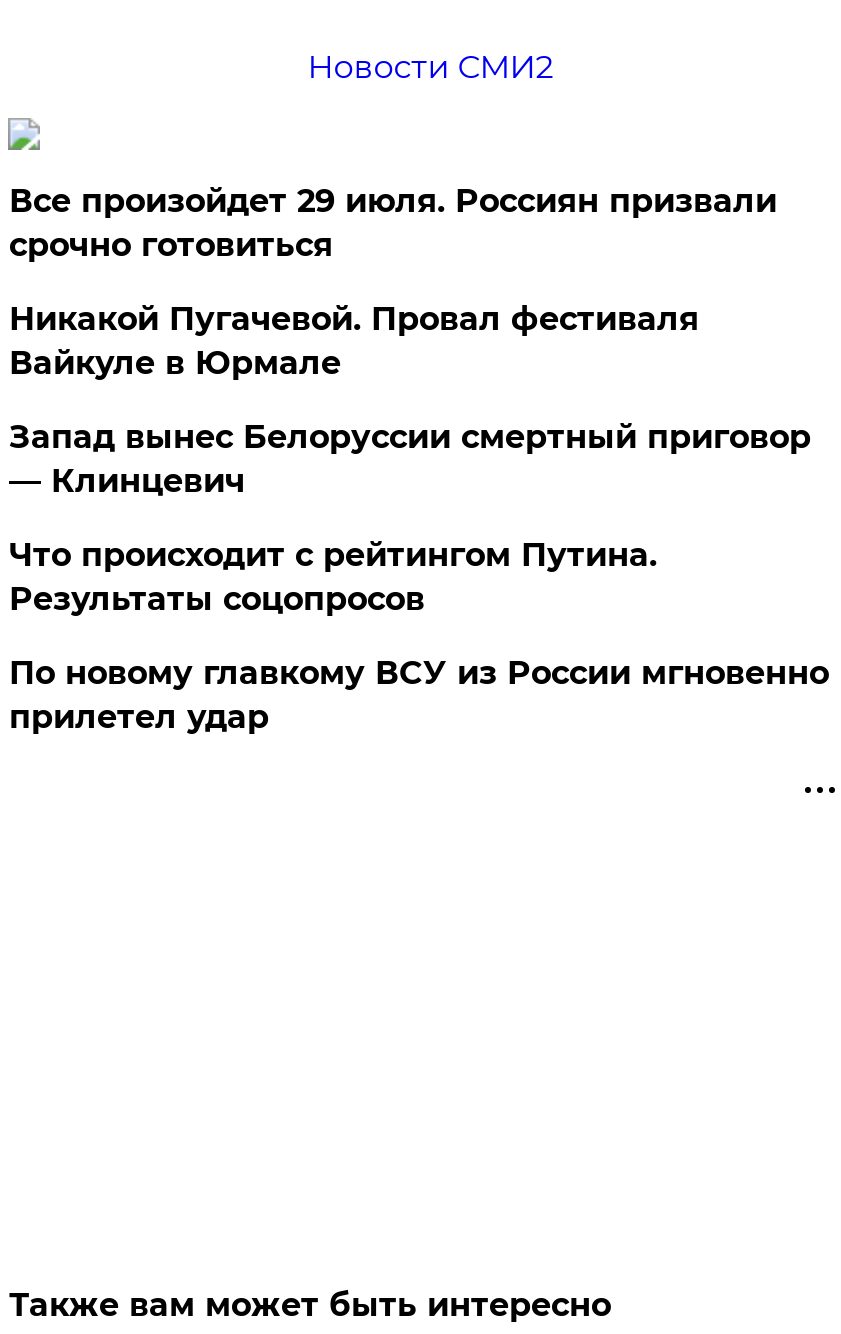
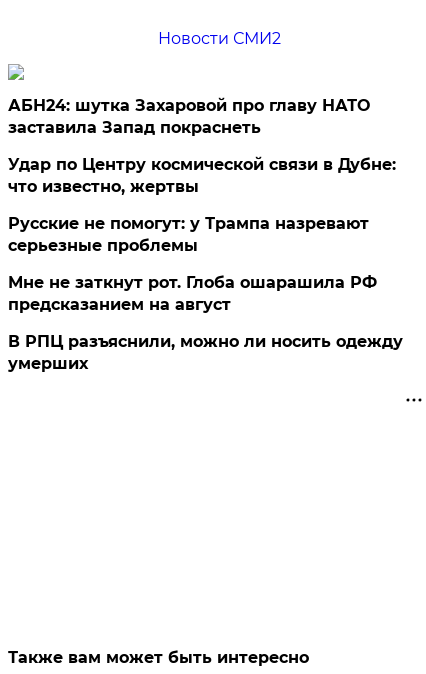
- Все произойдет 29 июля. Россиян призвали
- срочно готовиться
+ АБН24: шутка Захаровой про главу НАТО
+ заставила Запад покраснеть

- Никакой Пугачевой. Провал фестиваля
- Вайкуле в Юрмале
+ Удар по Центру космической связи в Дубне:
+ что известно, жертвы

- Запад вынес Белоруссии смертный приговор
- — Клинцевич
+ Русские не помогут: у Трампа назревают
+ серьезные проблемы

- Что происходит с рейтингом Путина.
- Результаты соцопросов
+ Мне не заткнут рот. Глоба ошарашила РФ
+ предсказанием на август

- По новому главкому ВСУ из России мгновенно
- прилетел удар
+ В РПЦ разъяснили, можно ли носить одежду
+ умерших
